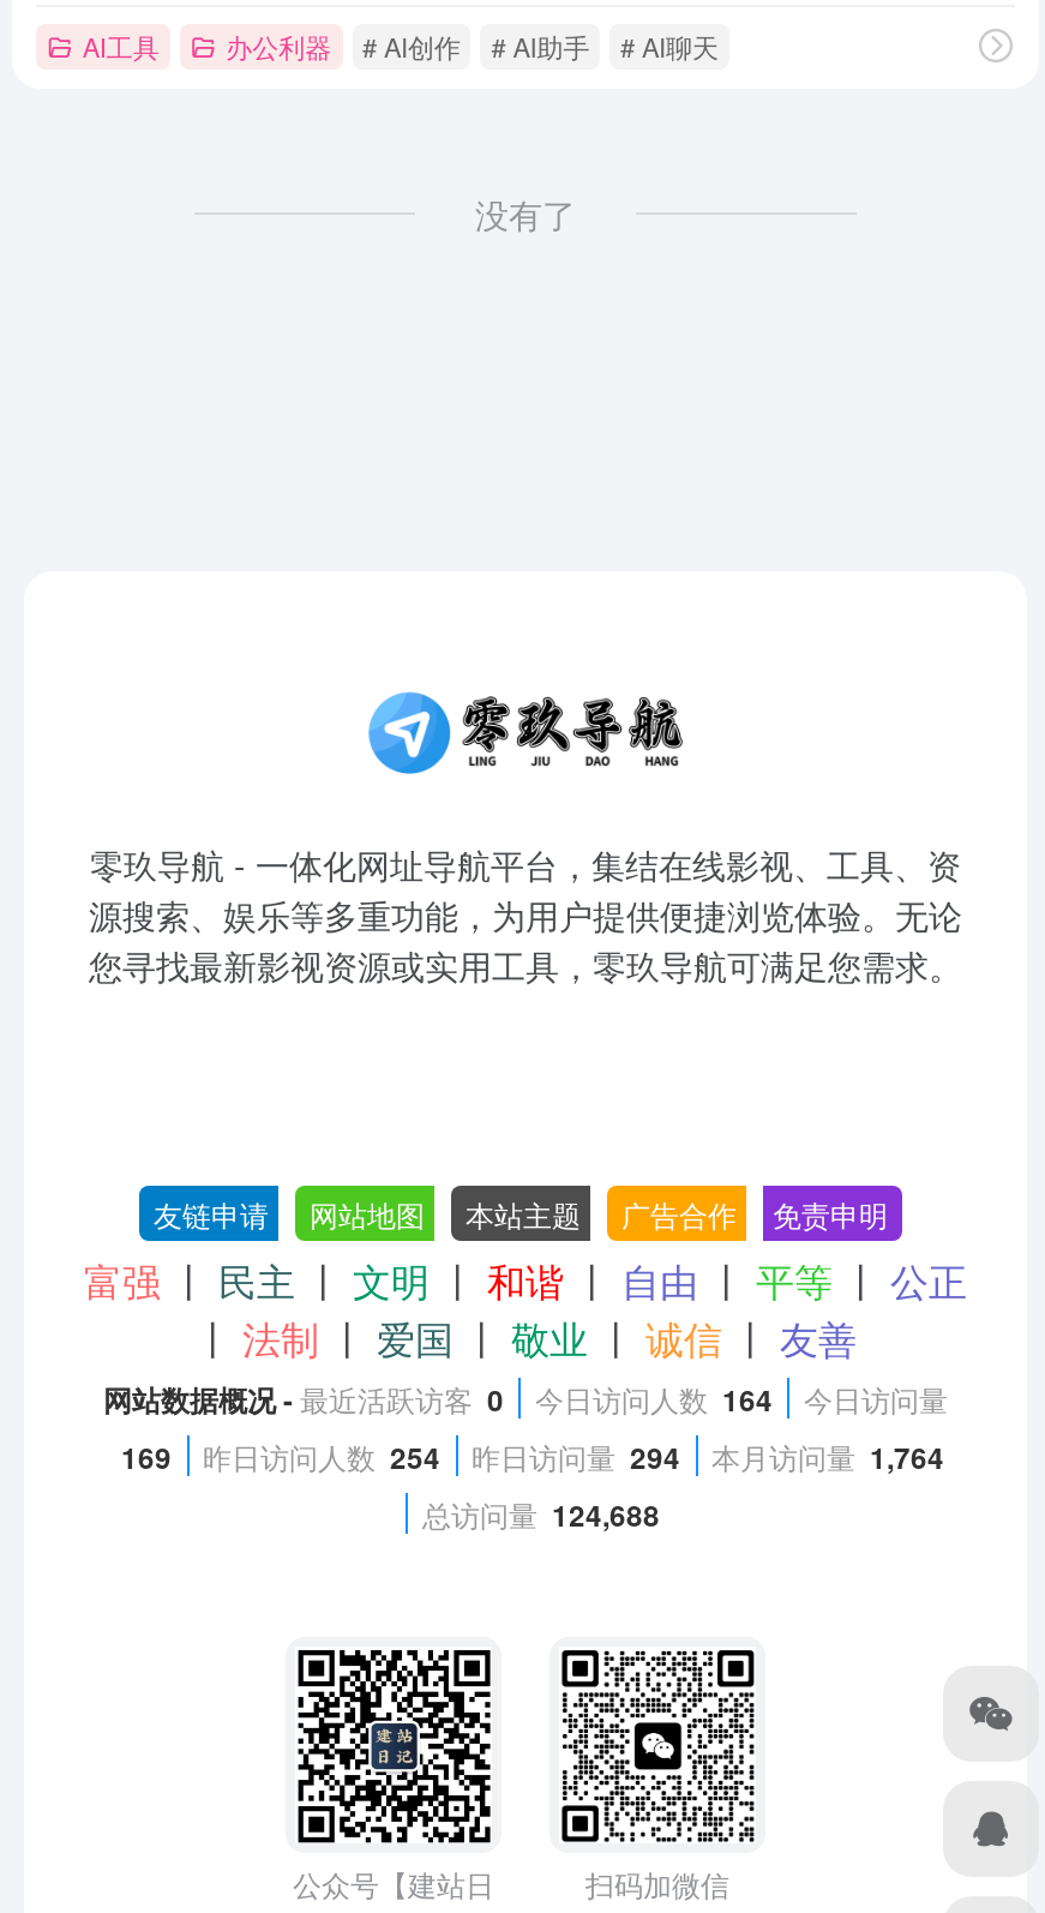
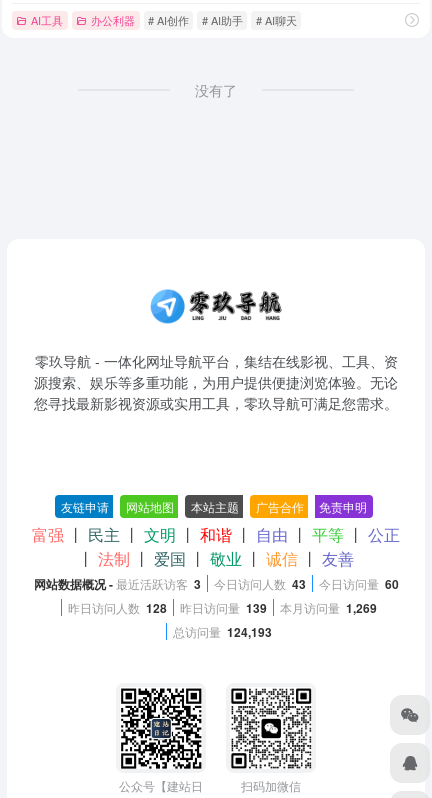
- 网站数据概况 -最近活跃访客 0
- 今日访问人数 164
- 今日访问量
- 169
- 昨日访问人数 254
- 昨日访问量 294
- 本月访问量 1,764
- 总访问量 124,688
+ 网站数据概况 -最近活跃访客 3
+ 今日访问人数 43
+ 今日访问量 60
+ 昨日访问人数 128
+ 昨日访问量 139
+ 本月访问量 1,269
+ 总访问量 124,193
